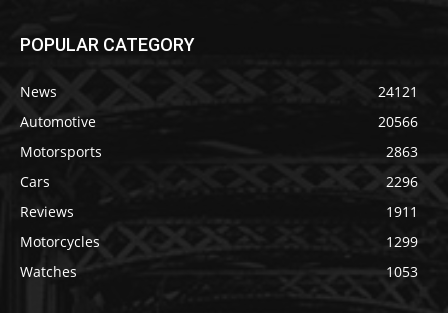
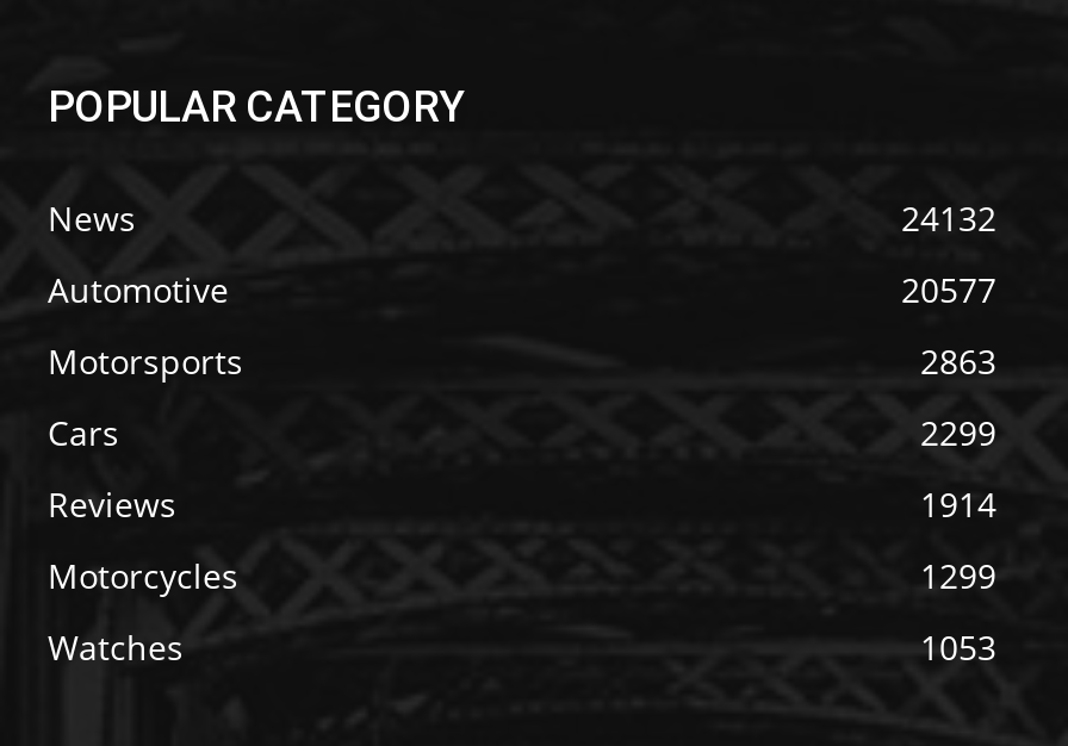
- 24121
+ 24132

- 20566
+ 20577

- 2296
+ 2299

- 1911
+ 1914
